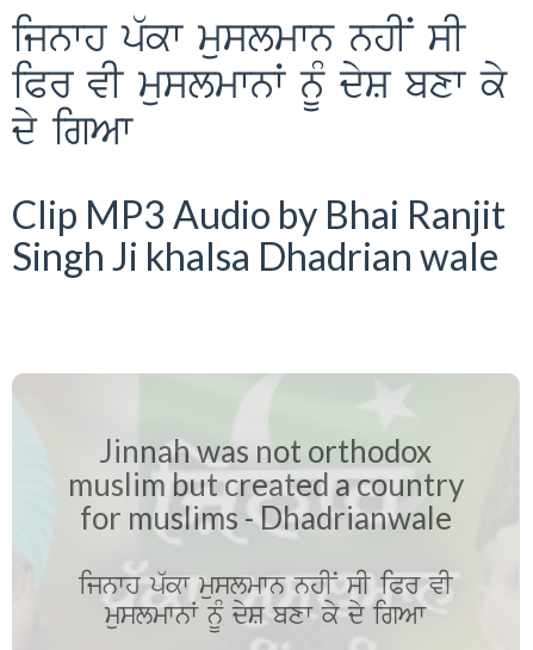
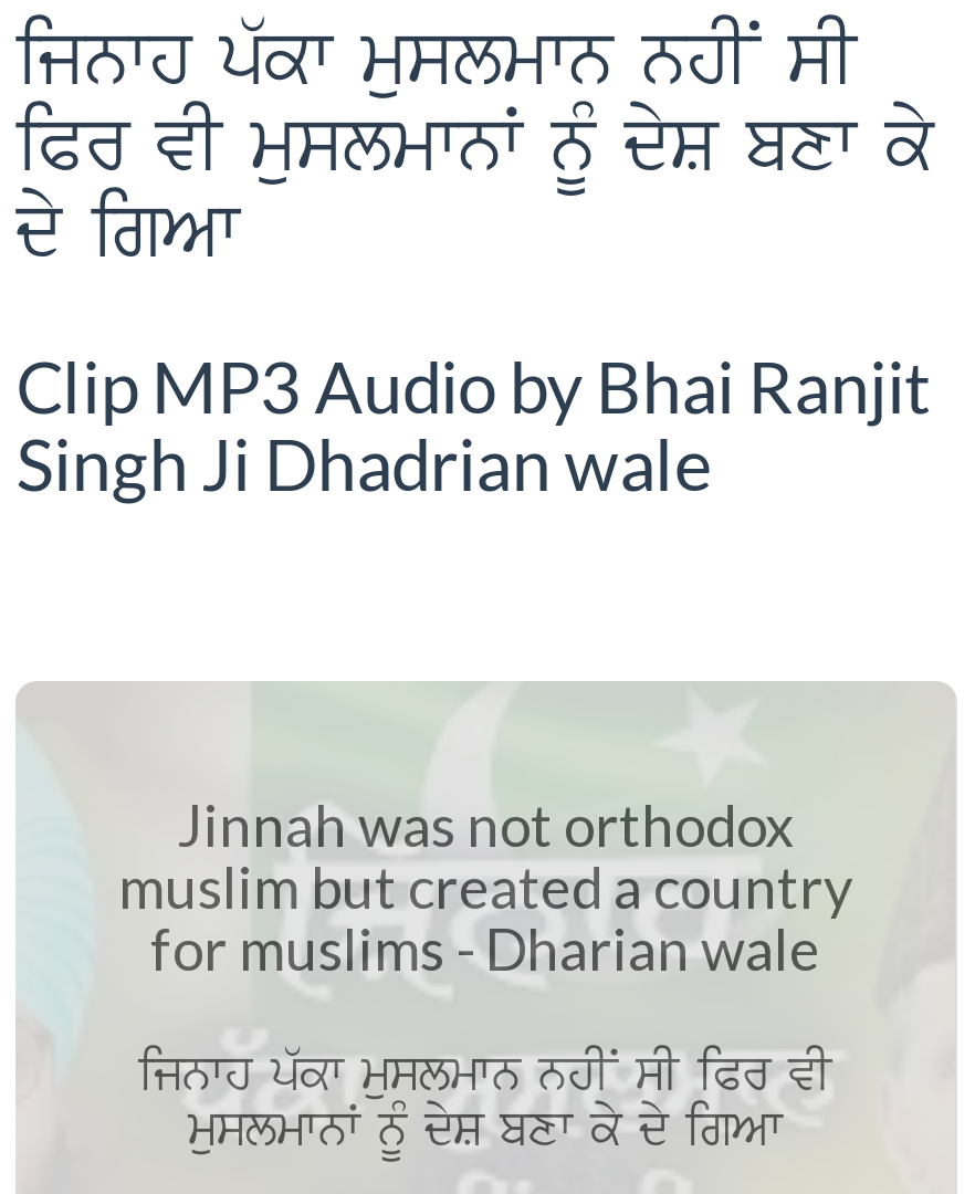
- Singh Ji khalsa Dhadrian wale
+ Singh Ji Dhadrian wale

- for muslims - Dhadrianwale
+ for muslims - Dharian wale
